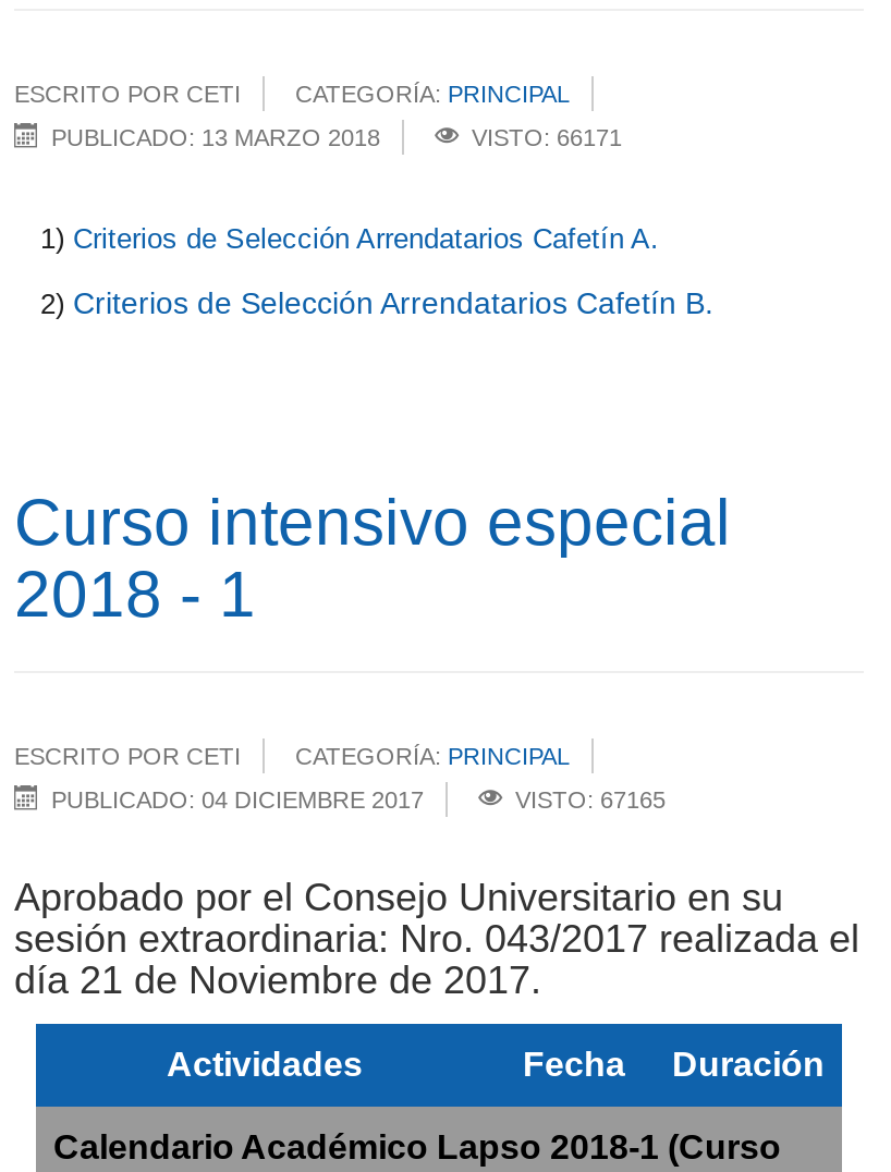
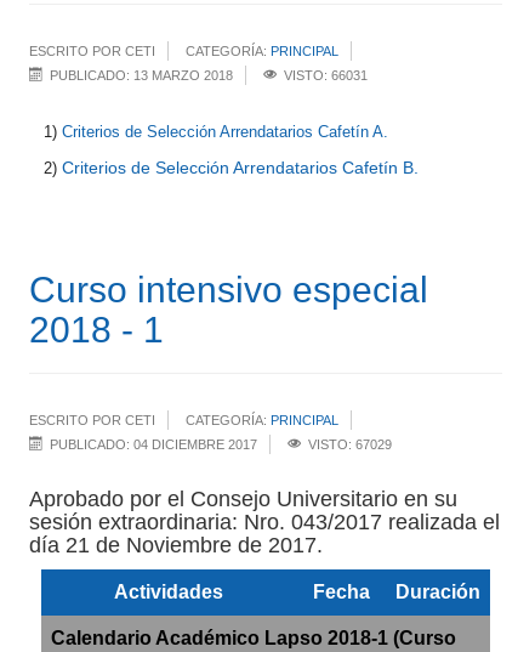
- VISTO: 66171
+ VISTO: 66031

- VISTO: 67165
+ VISTO: 67029
